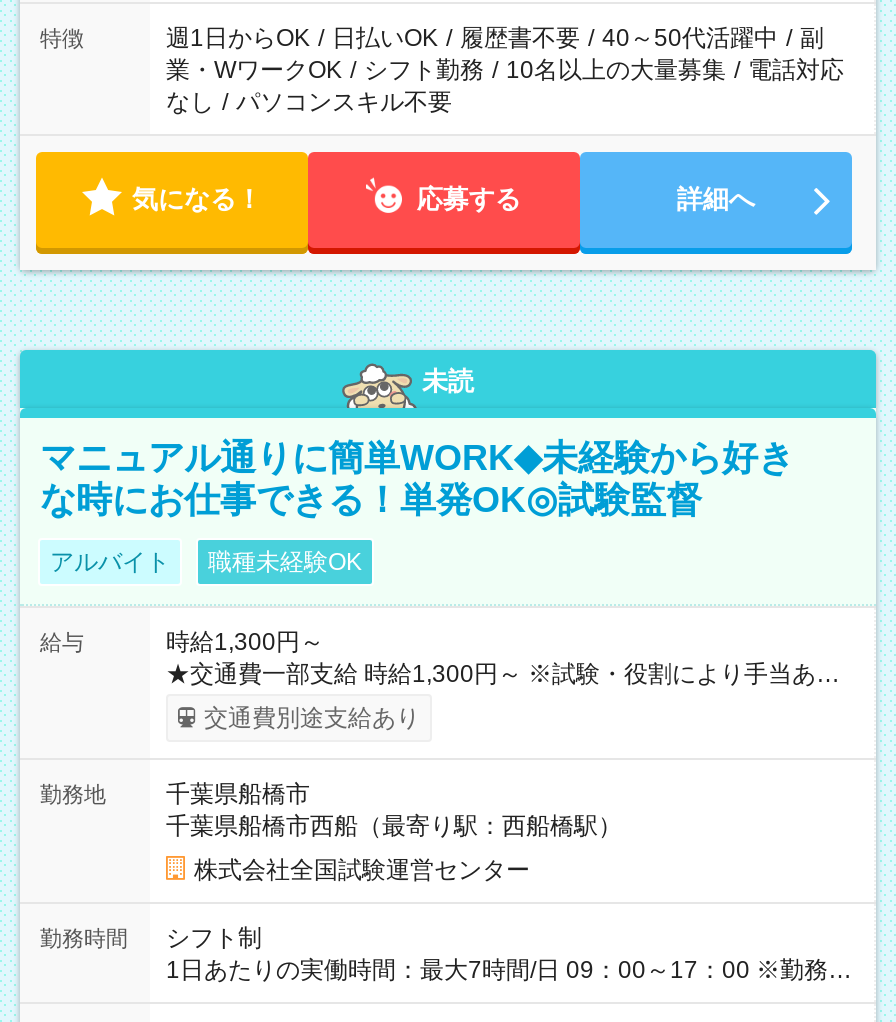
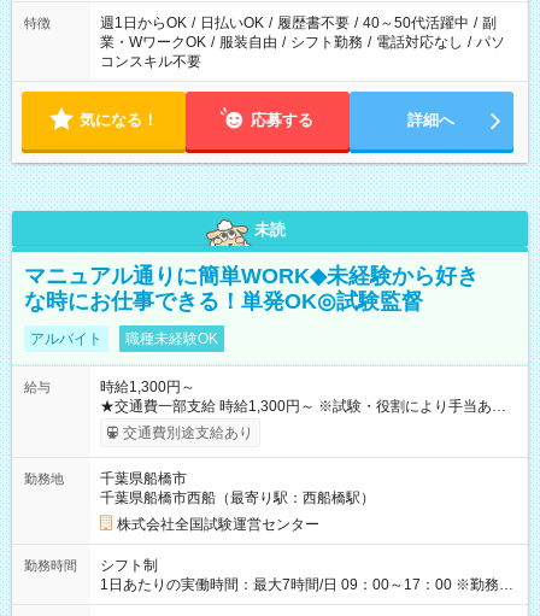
- 業・WワークOK / シフト勤務 / 10名以上の大量募集 / 電話対応
- なし / パソコンスキル不要
+ 業・WワークOK / 服装自由 / シフト勤務 / 電話対応なし / パソ
+ コンスキル不要
